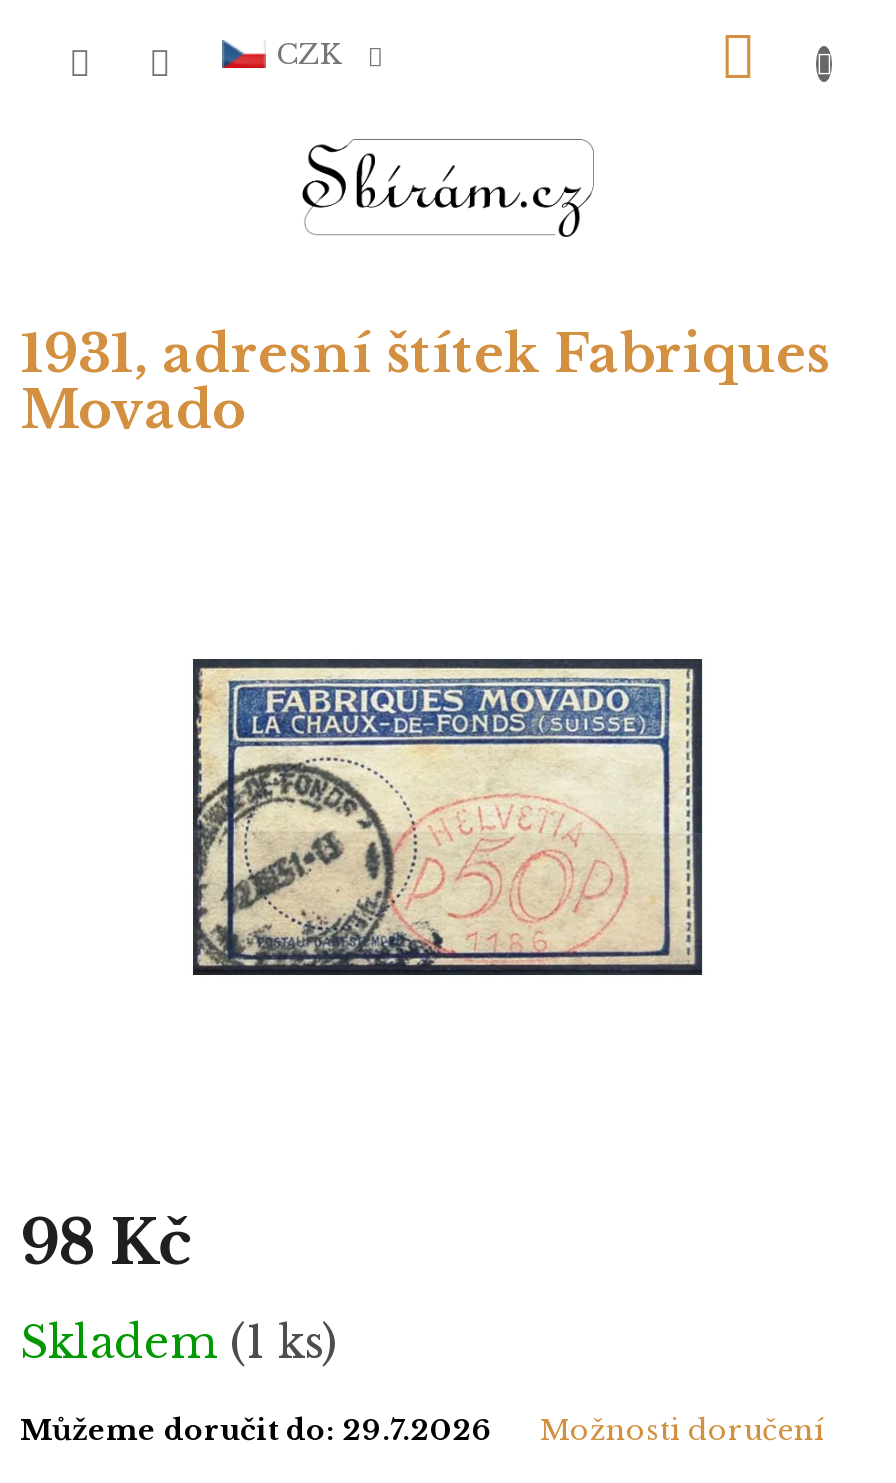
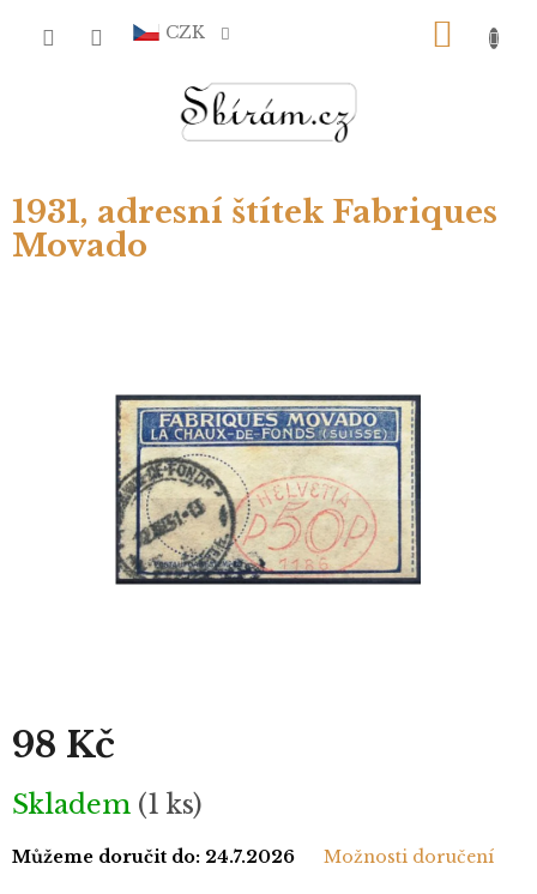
- Můžeme doručit do: 29.7.2026
+ Můžeme doručit do: 24.7.2026
